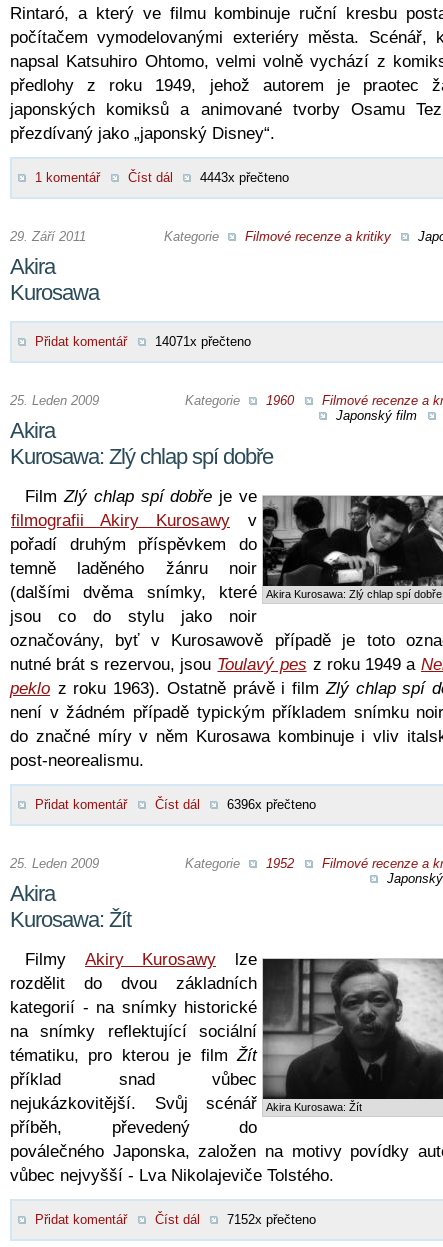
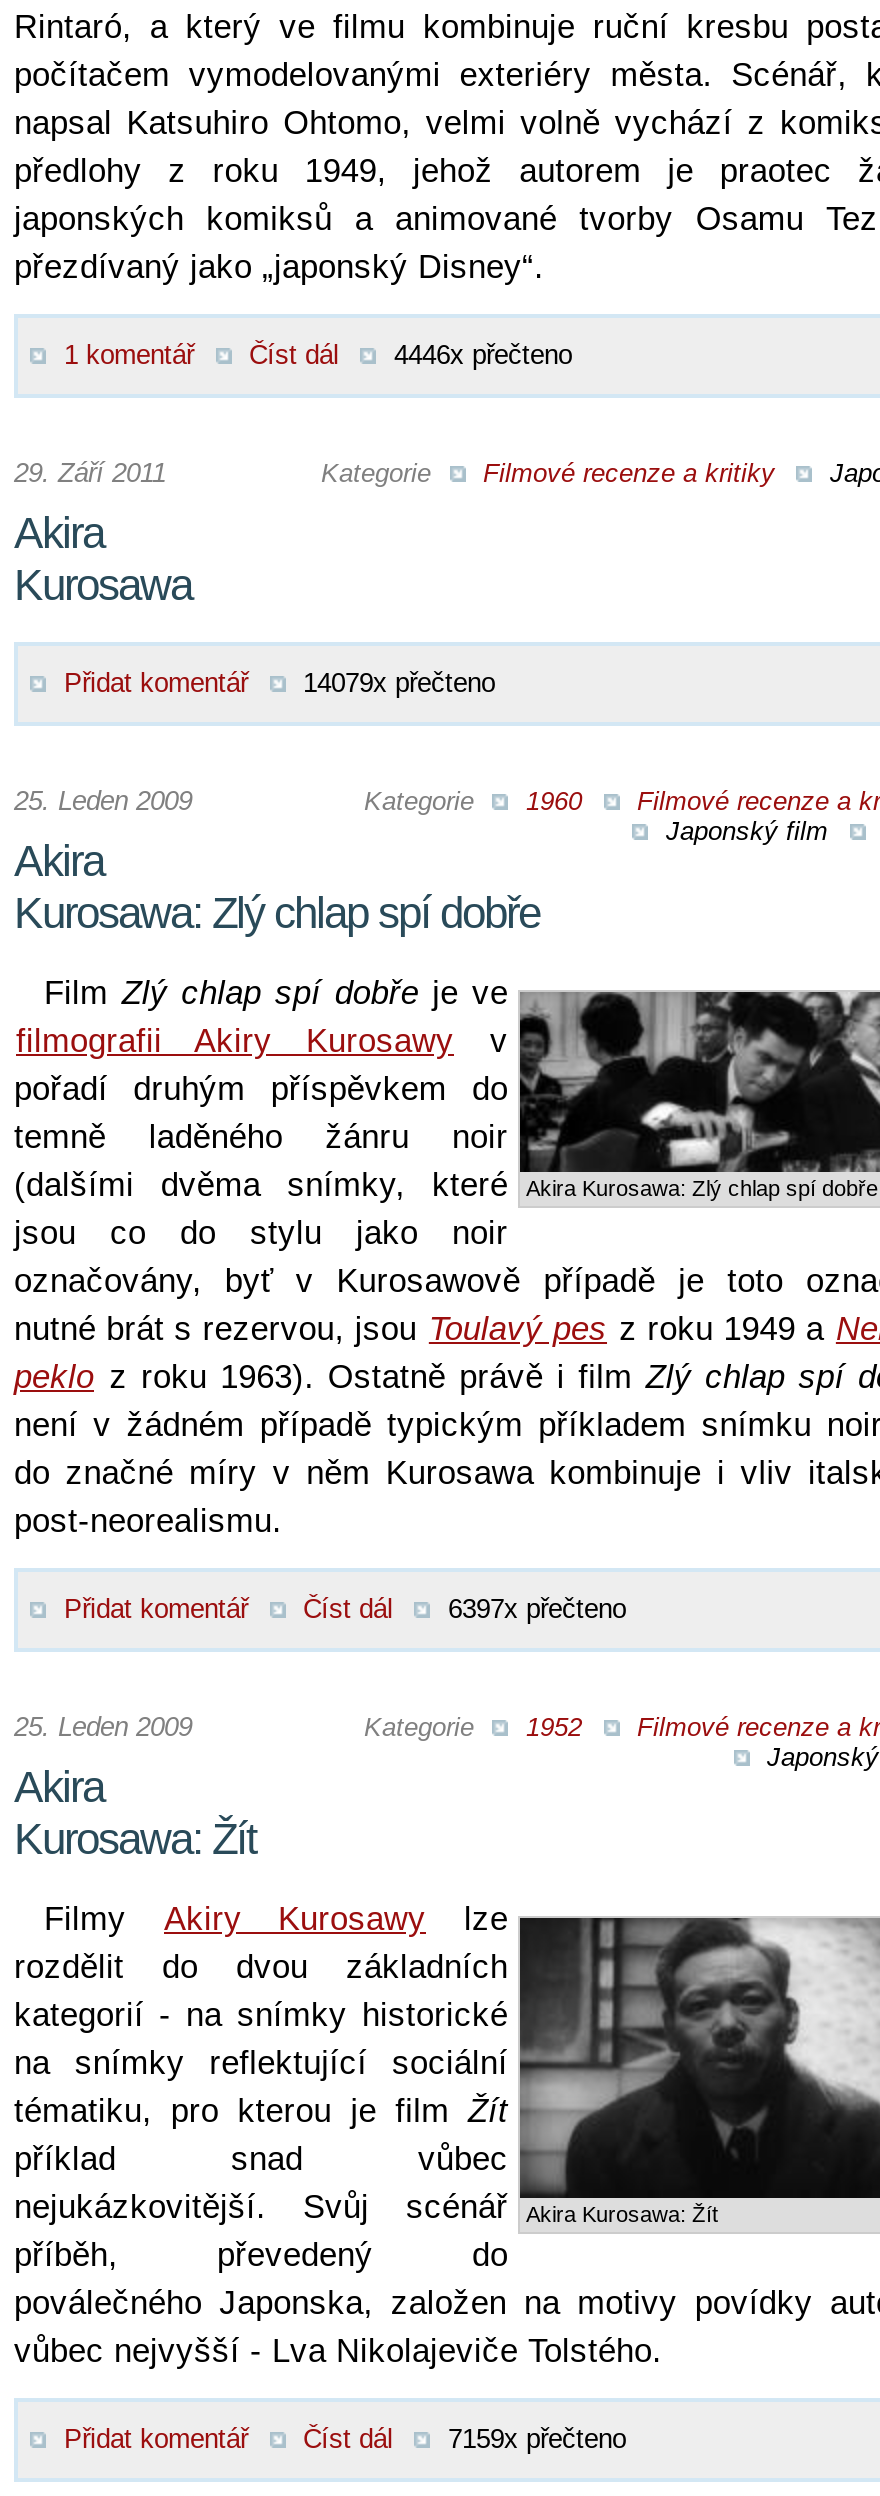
- 1 komentář Číst dál 4443x přečteno
+ 1 komentář Číst dál 4446x přečteno

- Přidat komentář 14071x přečteno
+ Přidat komentář 14079x přečteno

- Přidat komentář Číst dál 6396x přečteno
+ Přidat komentář Číst dál 6397x přečteno

- Přidat komentář Číst dál 7152x přečteno
+ Přidat komentář Číst dál 7159x přečteno
